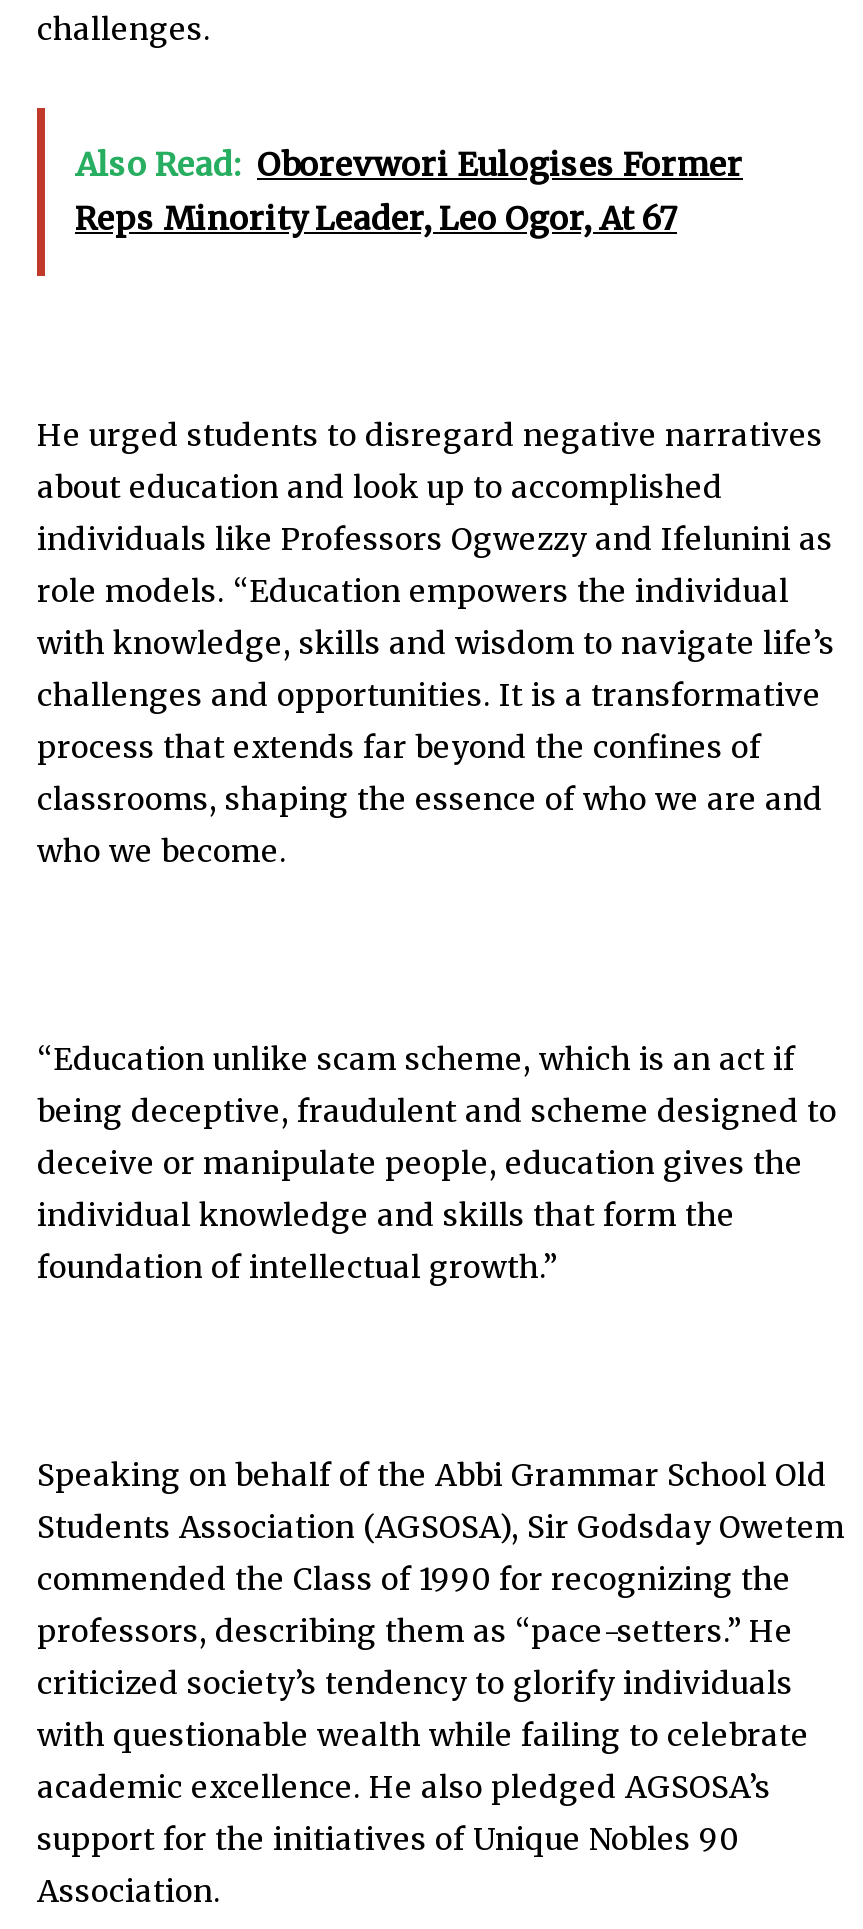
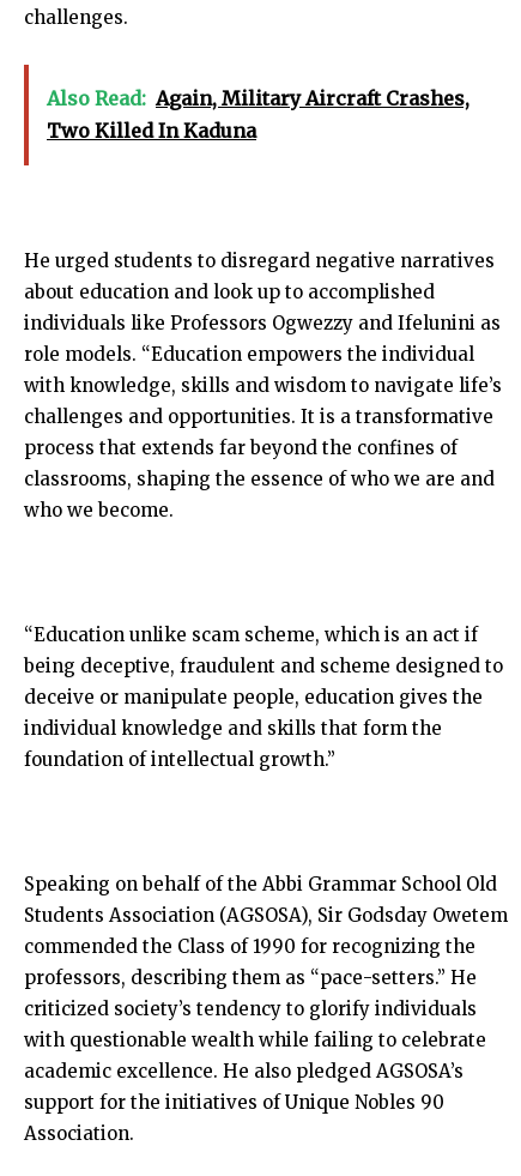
- Also Read: Oborevwori Eulogises Former
- Reps Minority Leader, Leo Ogor, At 67
+ Also Read: Again, Military Aircraft Crashes,
+ Two Killed In Kaduna
